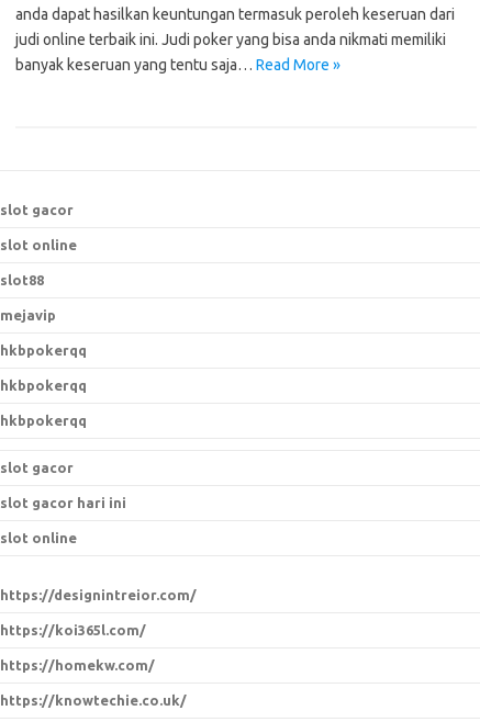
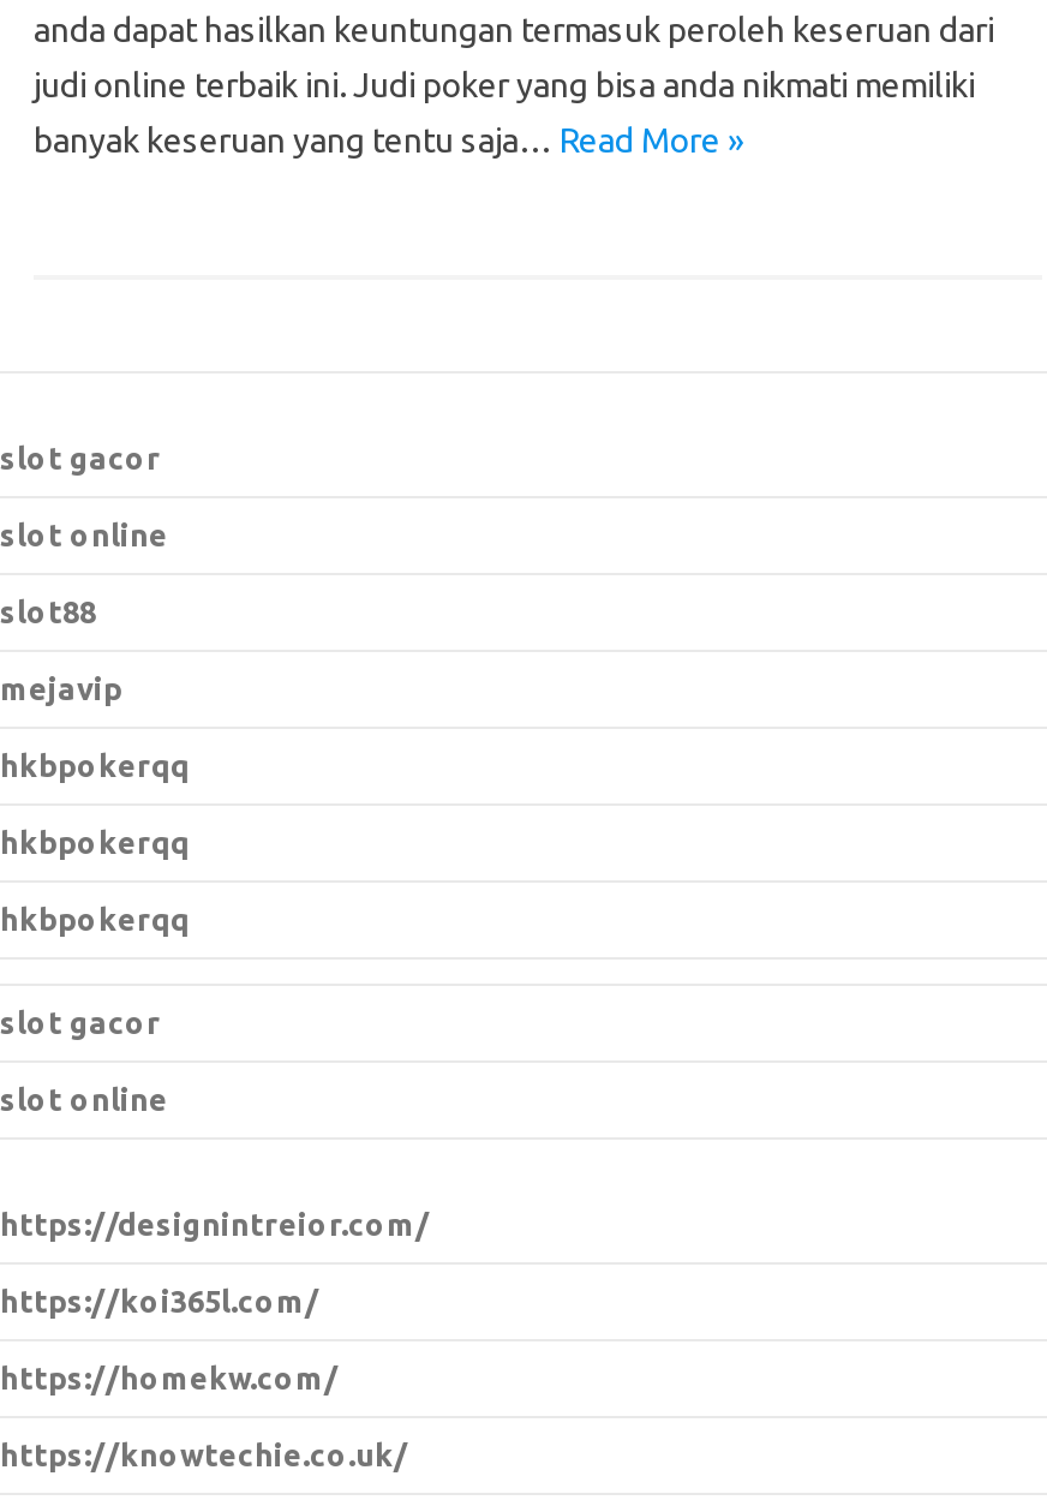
- slot gacor hari ini
